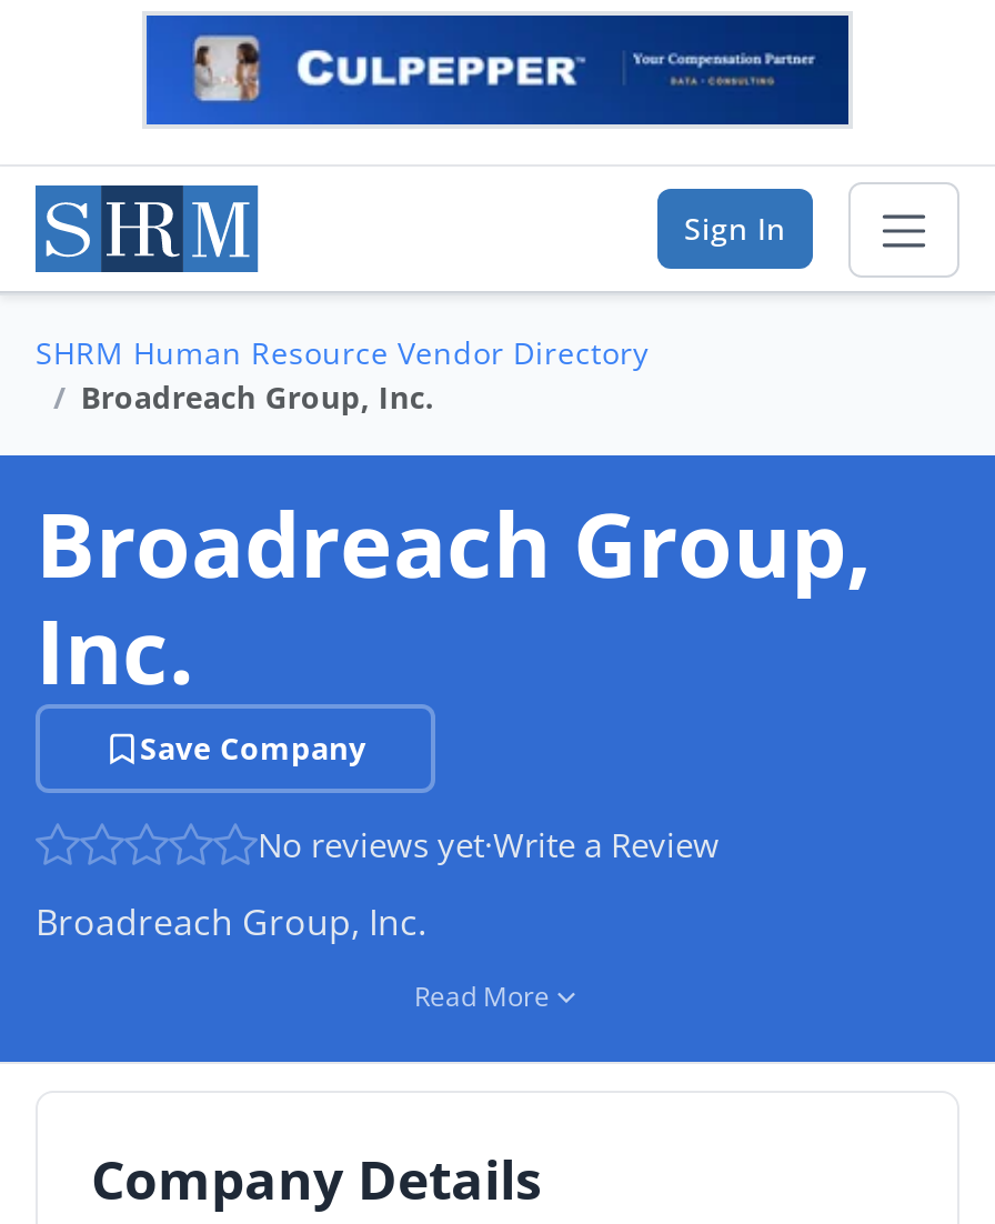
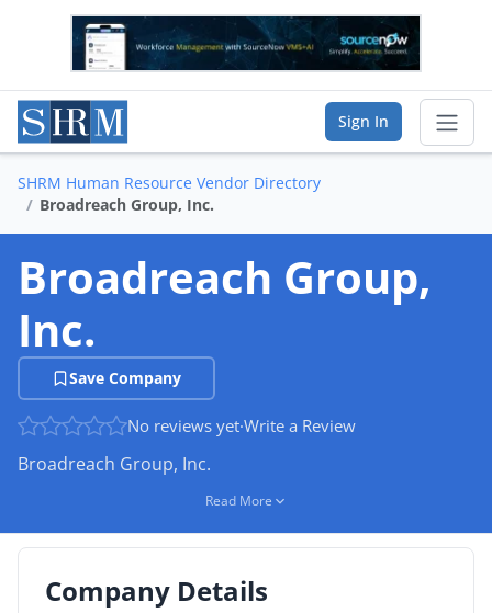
- [image]
+ [image]
